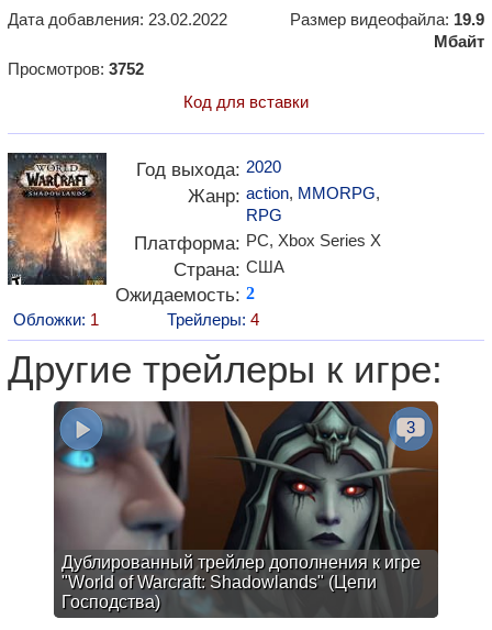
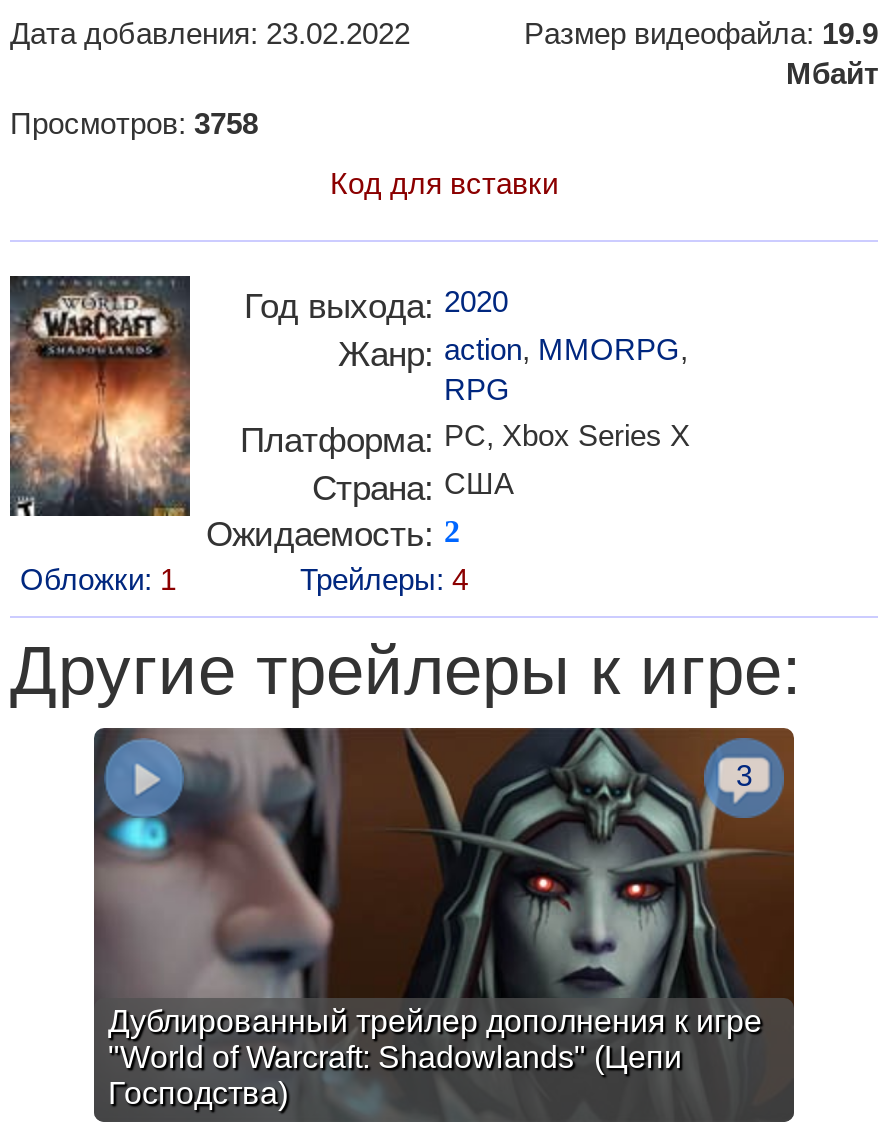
- Просмотров: 3752
+ Просмотров: 3758
